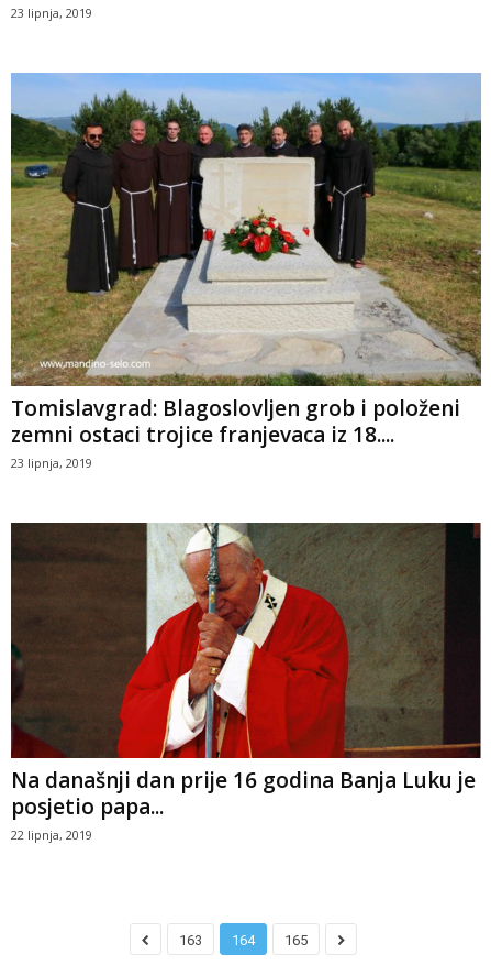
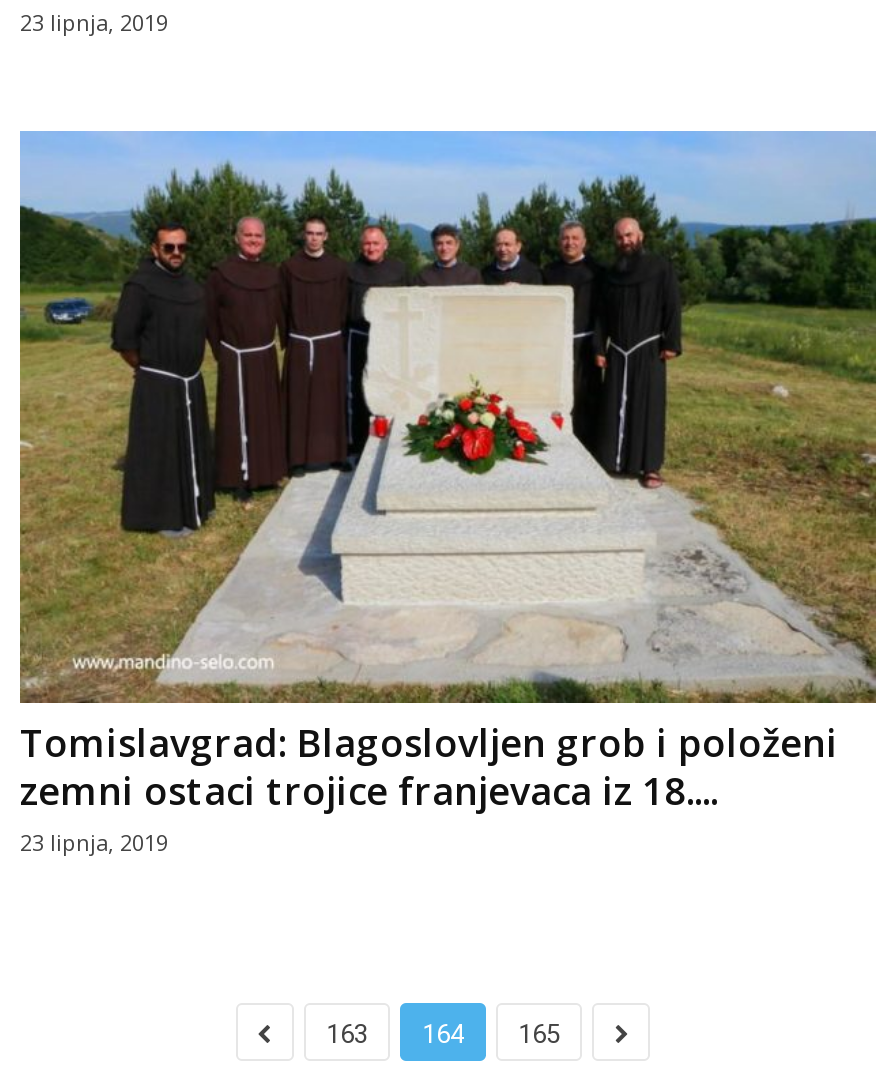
- [image]
- Na današnji dan prije 16 godina Banja Luku je
- posjetio papa...
- 22 lipnja, 2019
